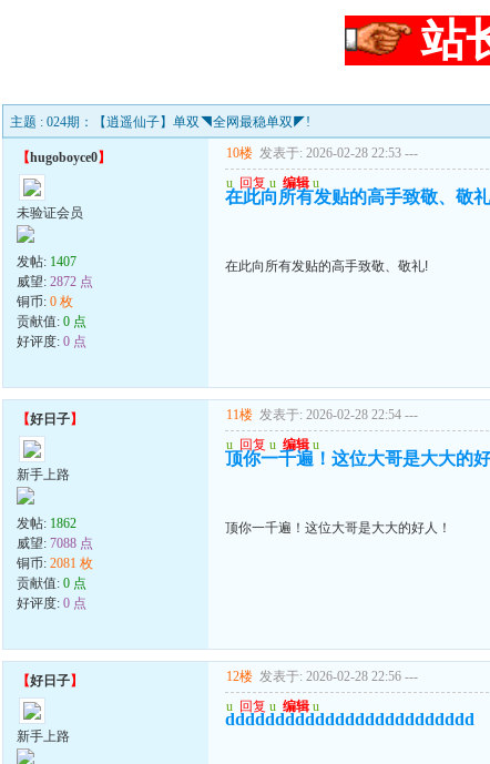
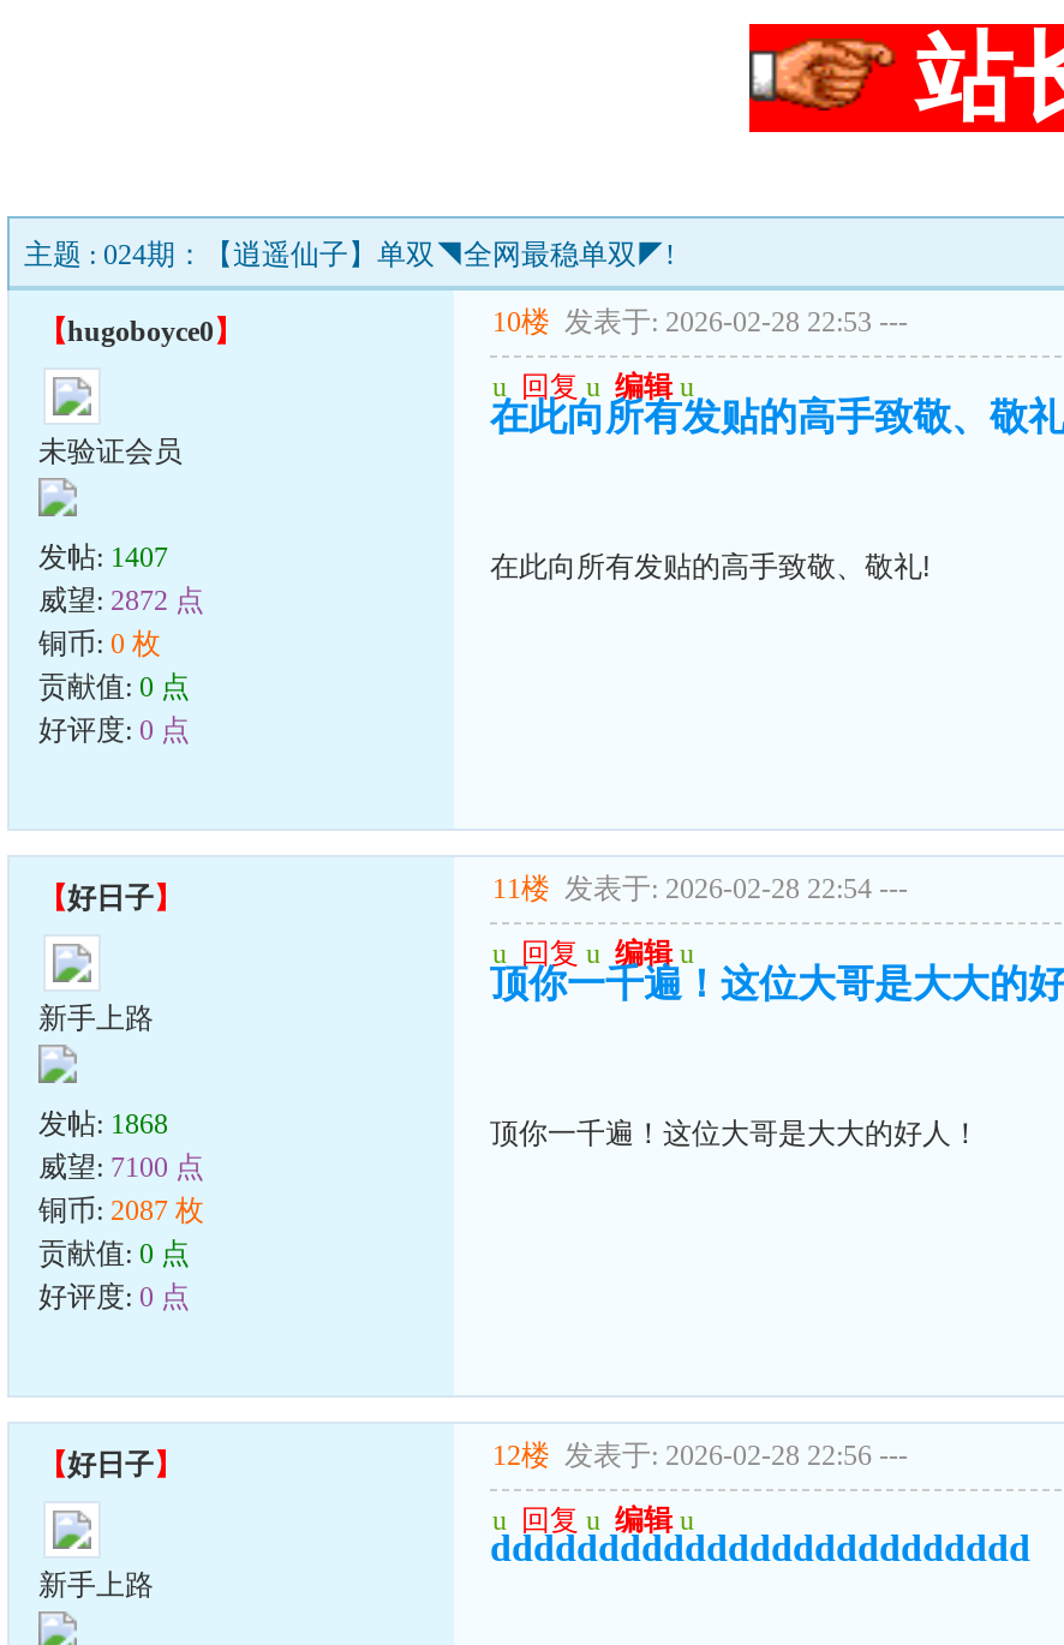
- 发帖: 1862
+ 发帖: 1868

- 威望: 7088 点
+ 威望: 7100 点

- 铜币: 2081 枚
+ 铜币: 2087 枚
